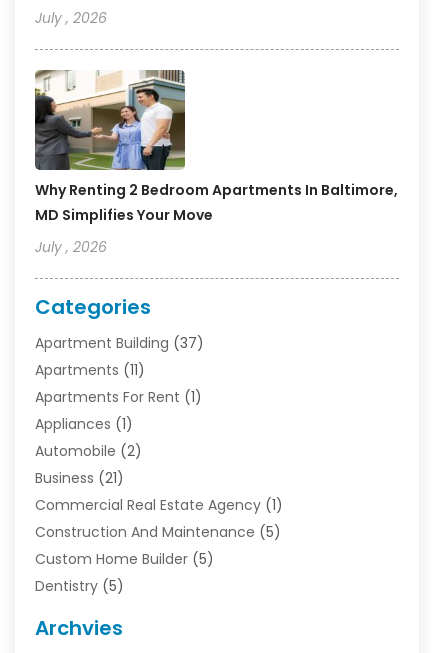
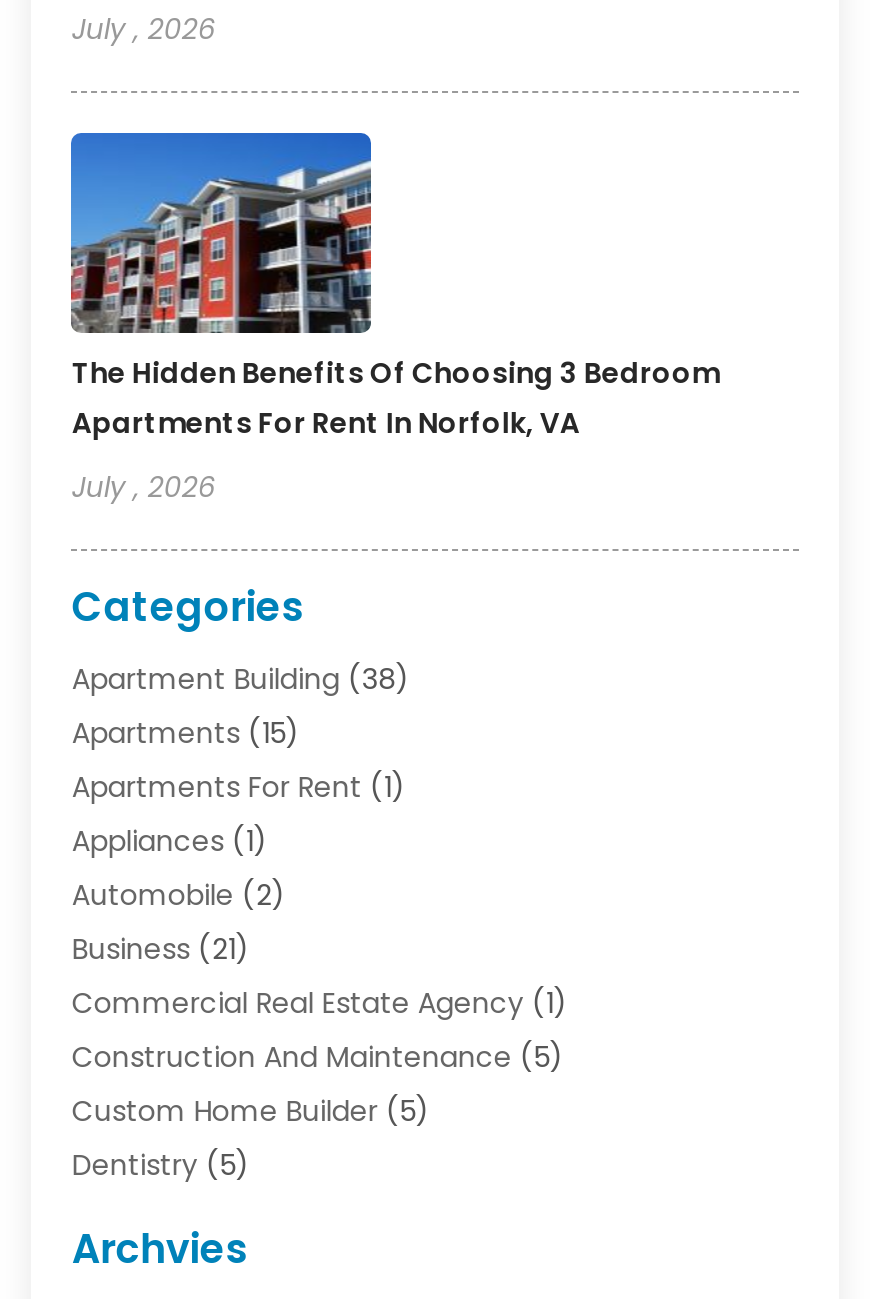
- [image]
- Why Renting 2 Bedroom Apartments In Baltimore,
- MD Simplifies Your Move
+ [image]
+ The Hidden Benefits Of Choosing 3 Bedroom
+ Apartments For Rent In Norfolk, VA

- Apartment Building (37)
+ Apartment Building (38)

- Apartments (11)
+ Apartments (15)
